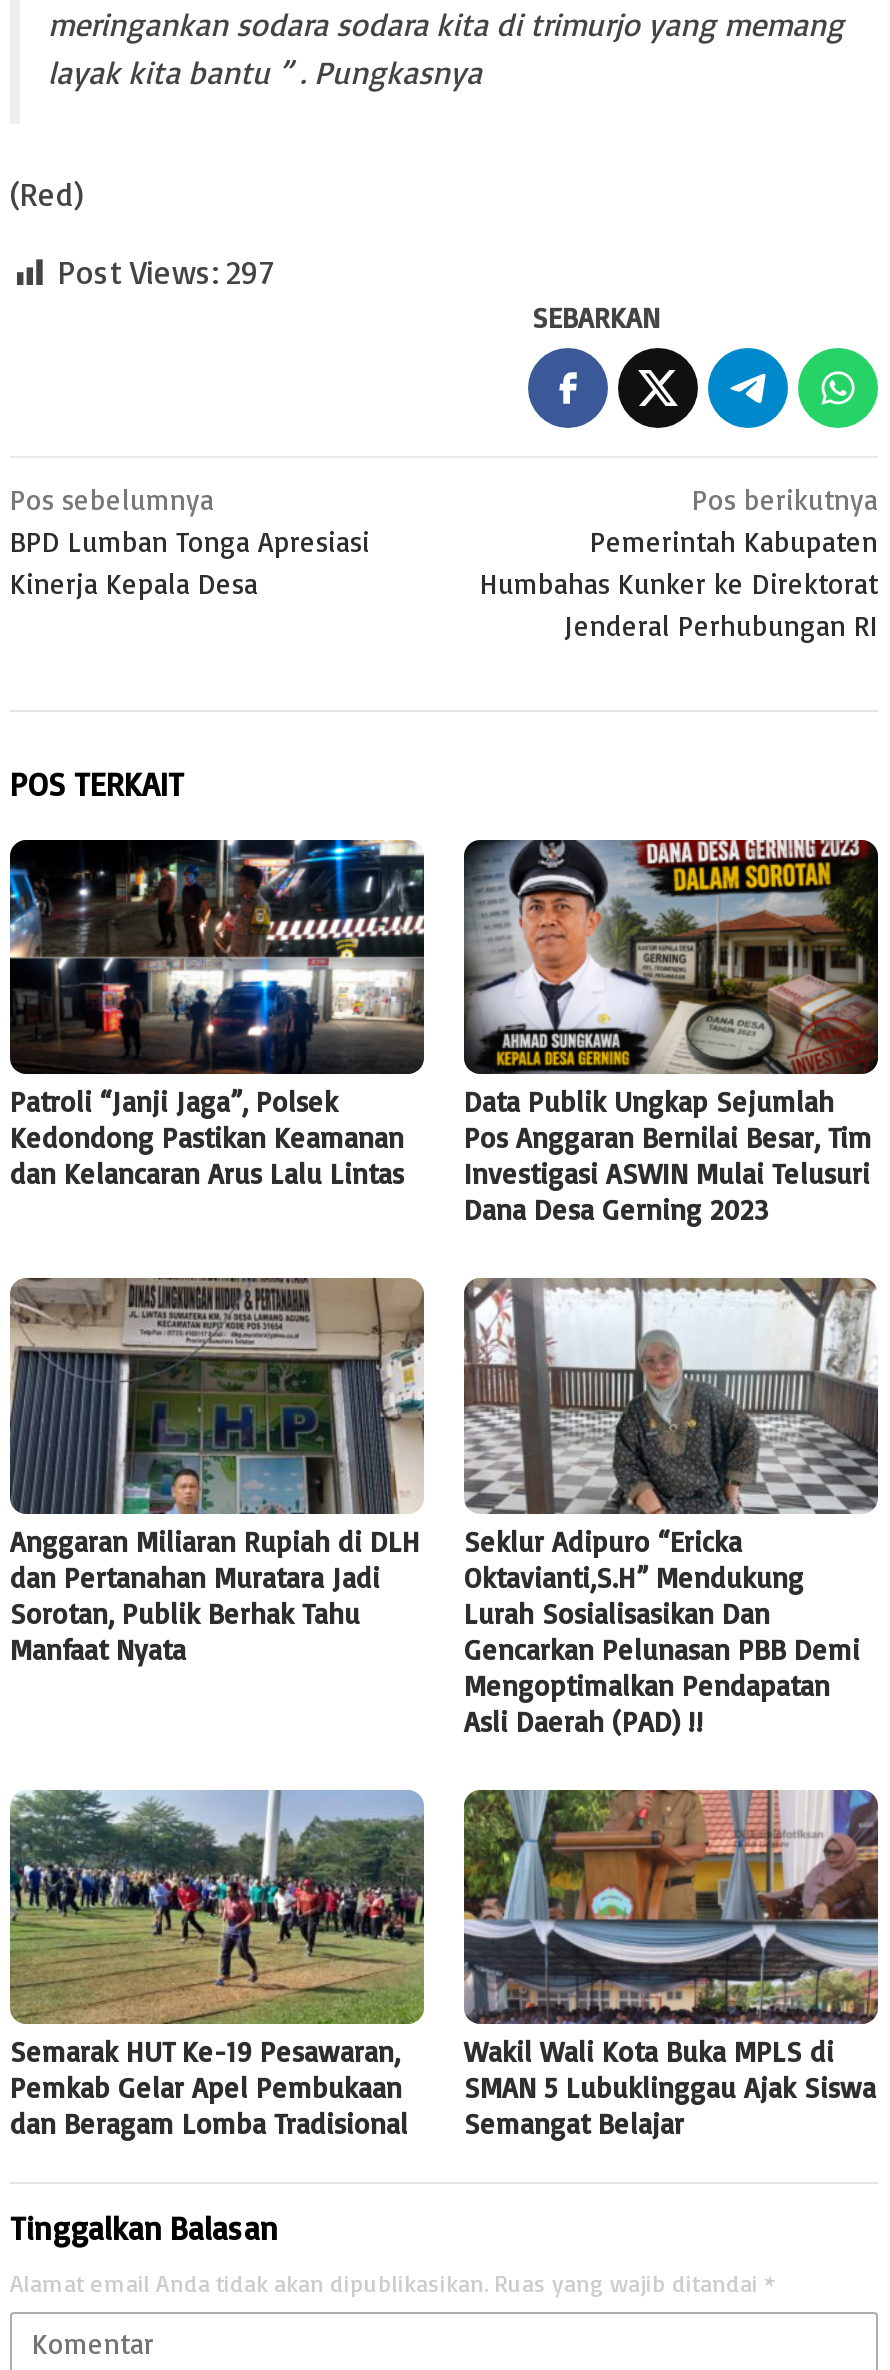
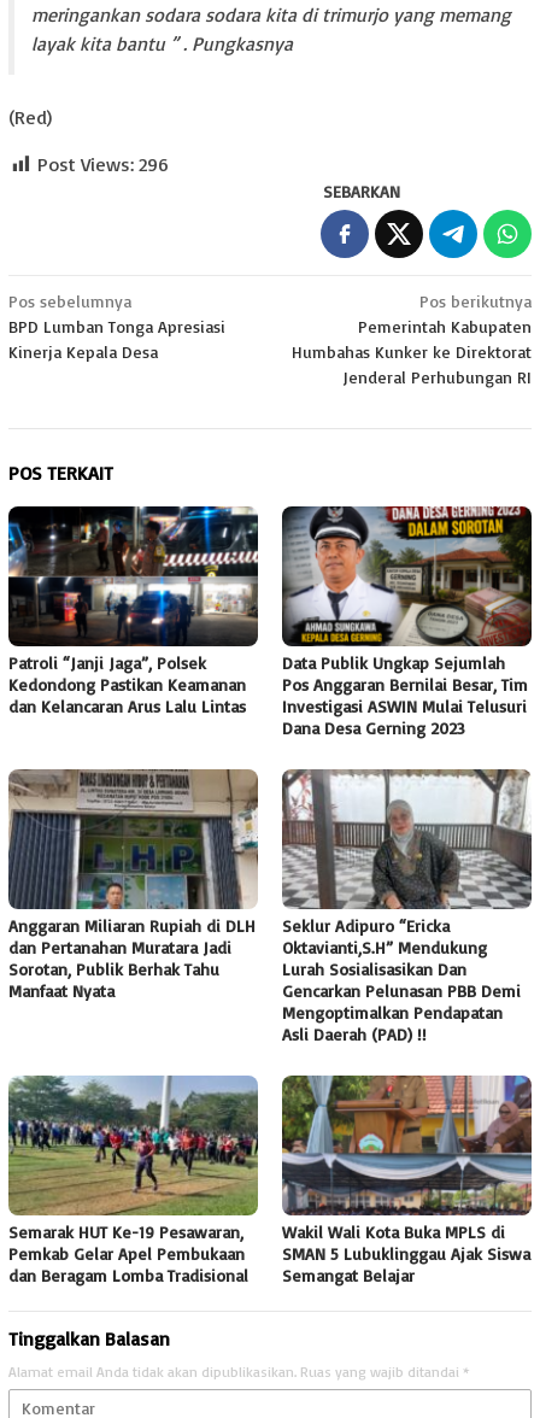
- Post Views: 297
+ Post Views: 296
